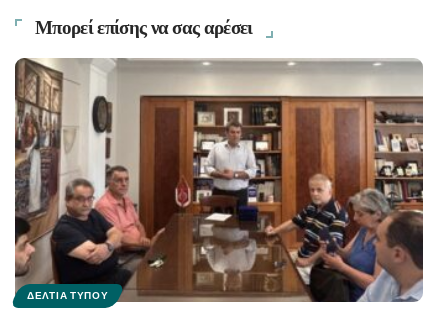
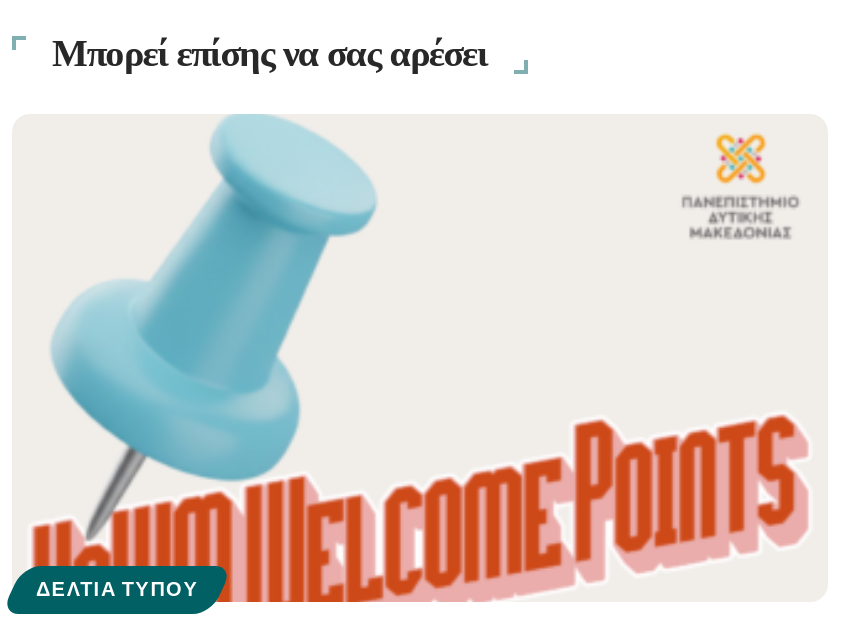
- [image]
+ [image]
